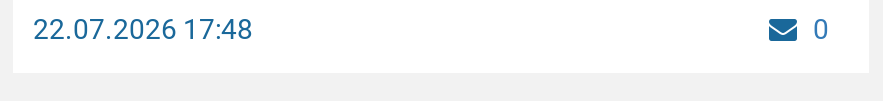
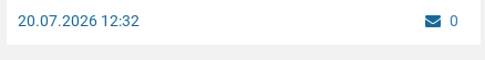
- 22.07.2026 17:48
+ 20.07.2026 12:32
